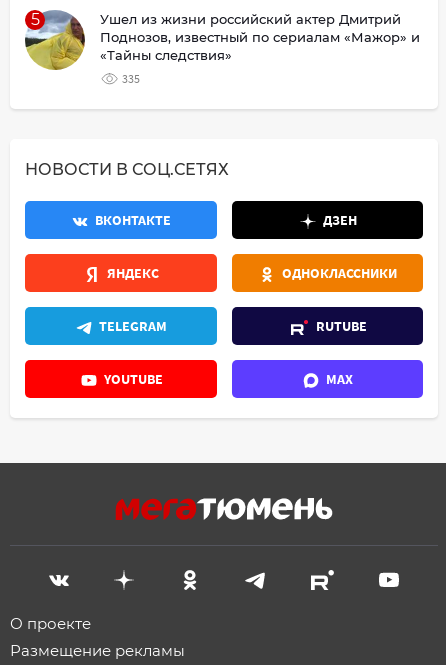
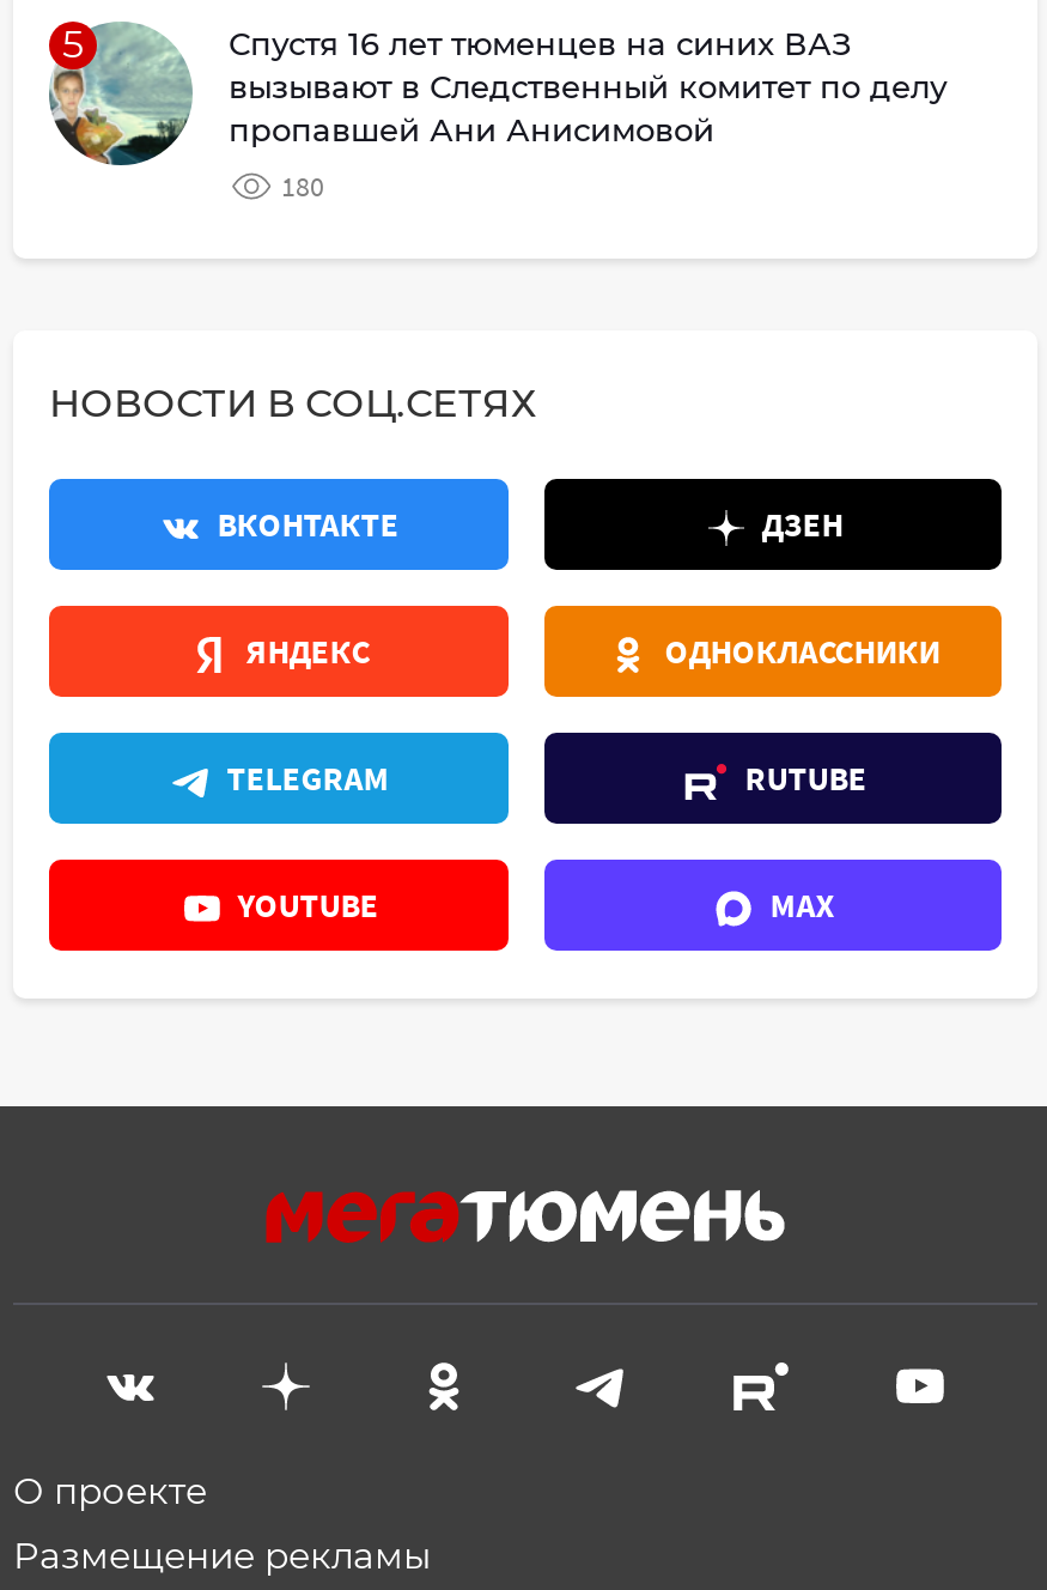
- [image]
- Ушел из жизни российский актер Дмитрий
- Поднозов, известный по сериалам «Мажор» и
- «Тайны следствия»
+ [image]
+ Спустя 16 лет тюменцев на синих ВАЗ
+ вызывают в Следственный комитет по делу
+ пропавшей Ани Анисимовой

- 335
+ 180
